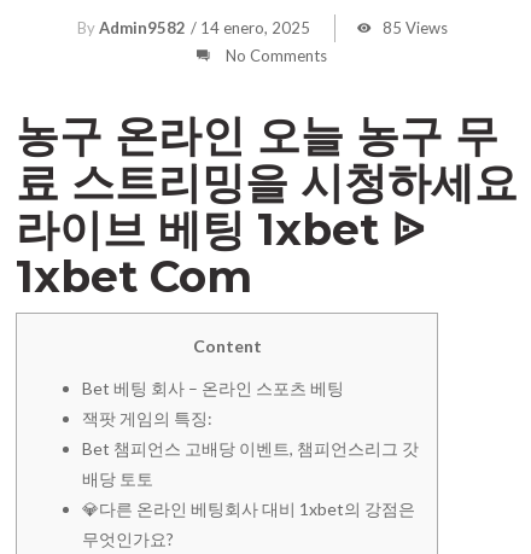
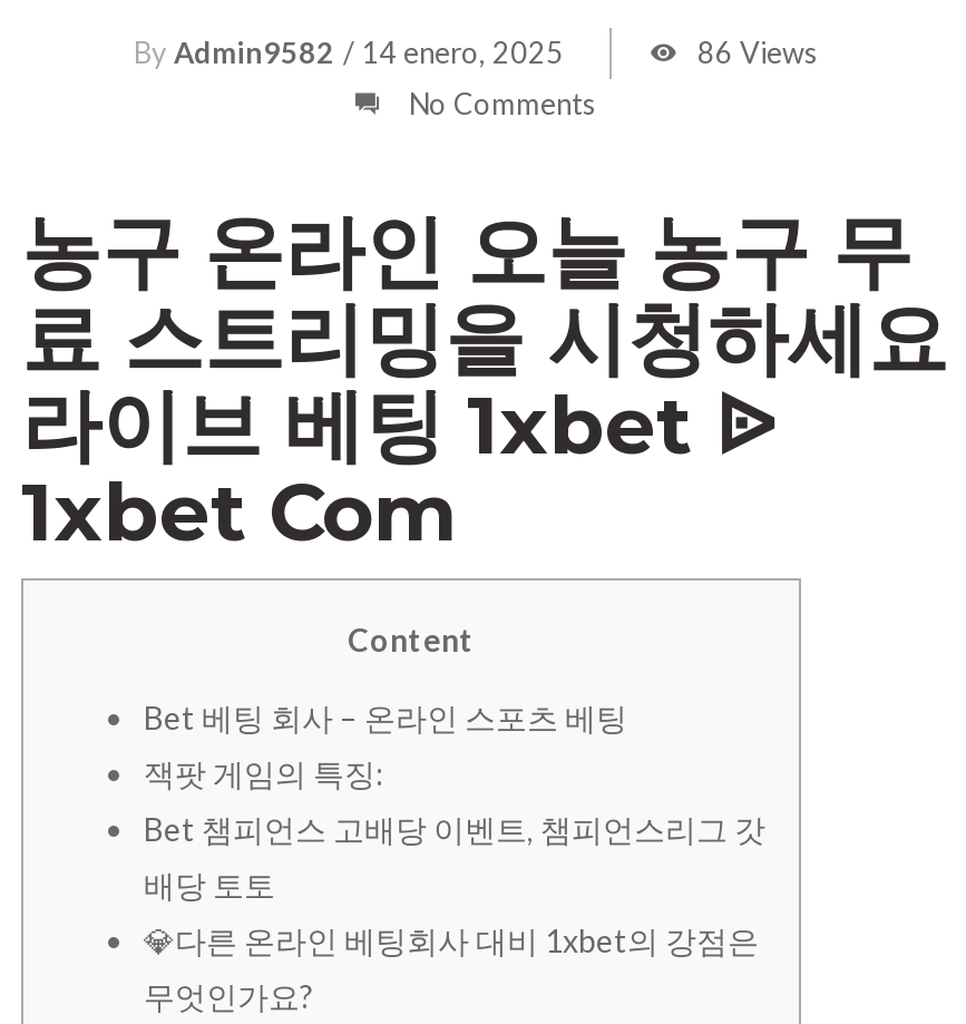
- 85 Views
+ 86 Views
